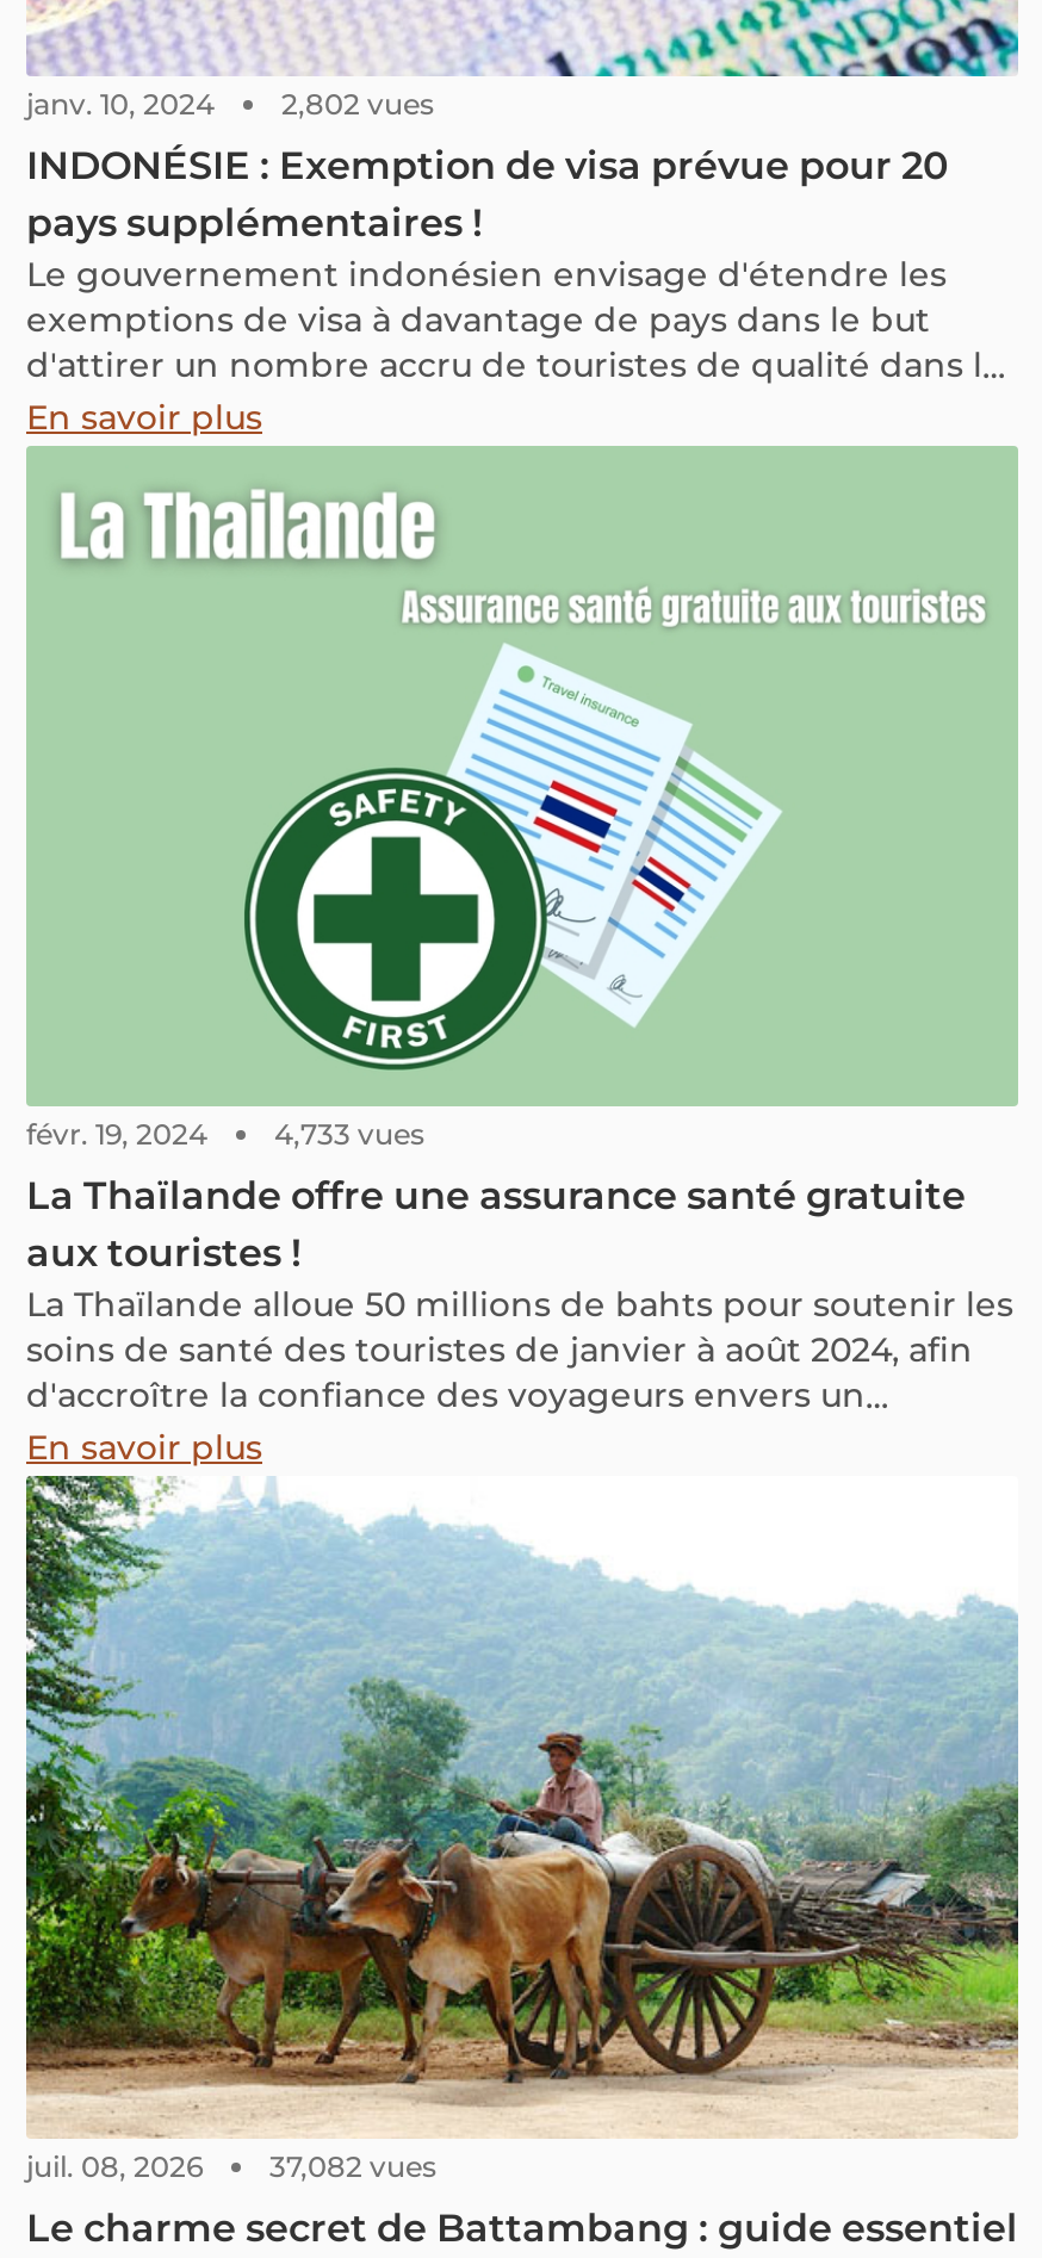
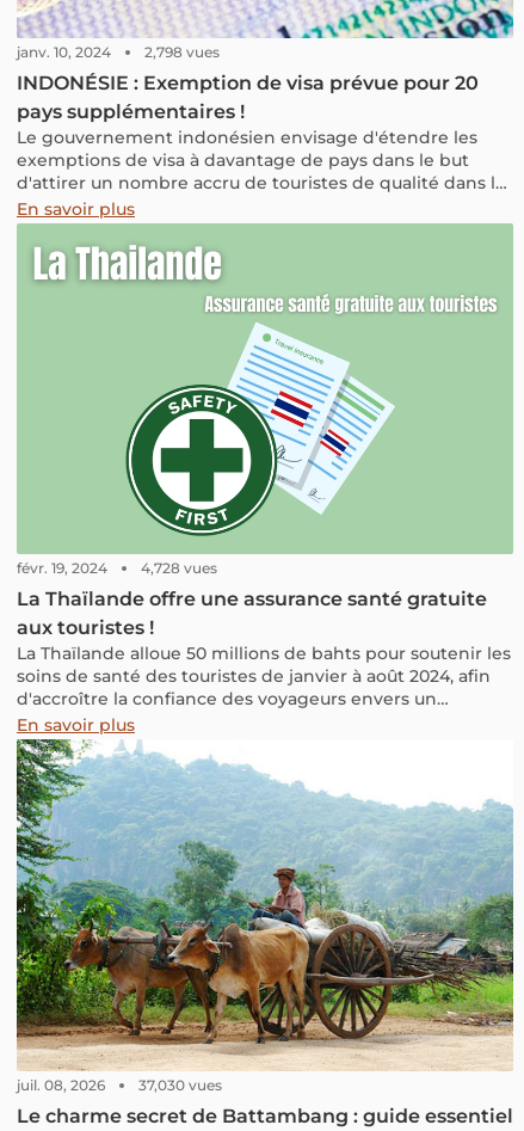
- janv. 10, 2024 2,802 vues
+ janv. 10, 2024 2,798 vues

- févr. 19, 2024 4,733 vues
+ févr. 19, 2024 4,728 vues

- juil. 08, 2026 37,082 vues
+ juil. 08, 2026 37,030 vues
